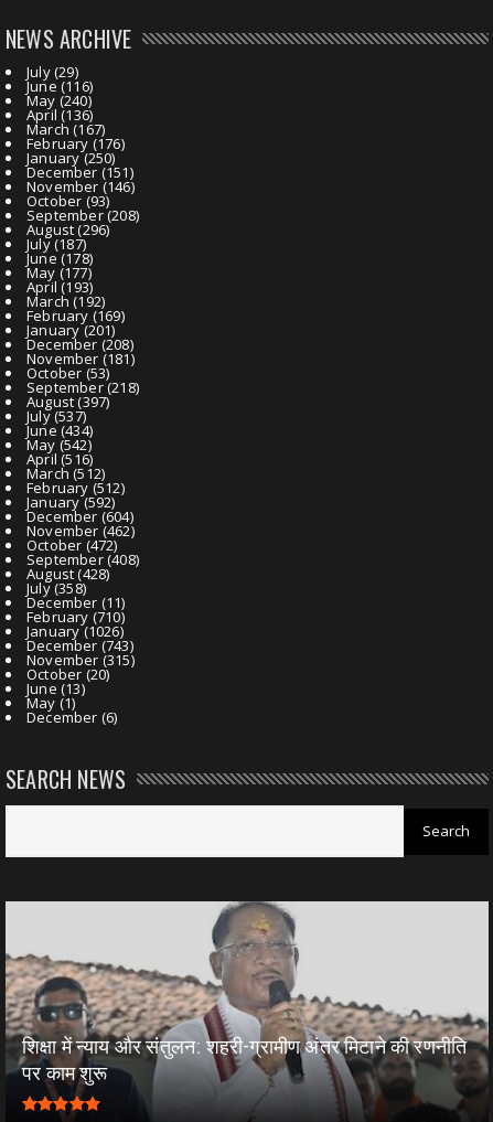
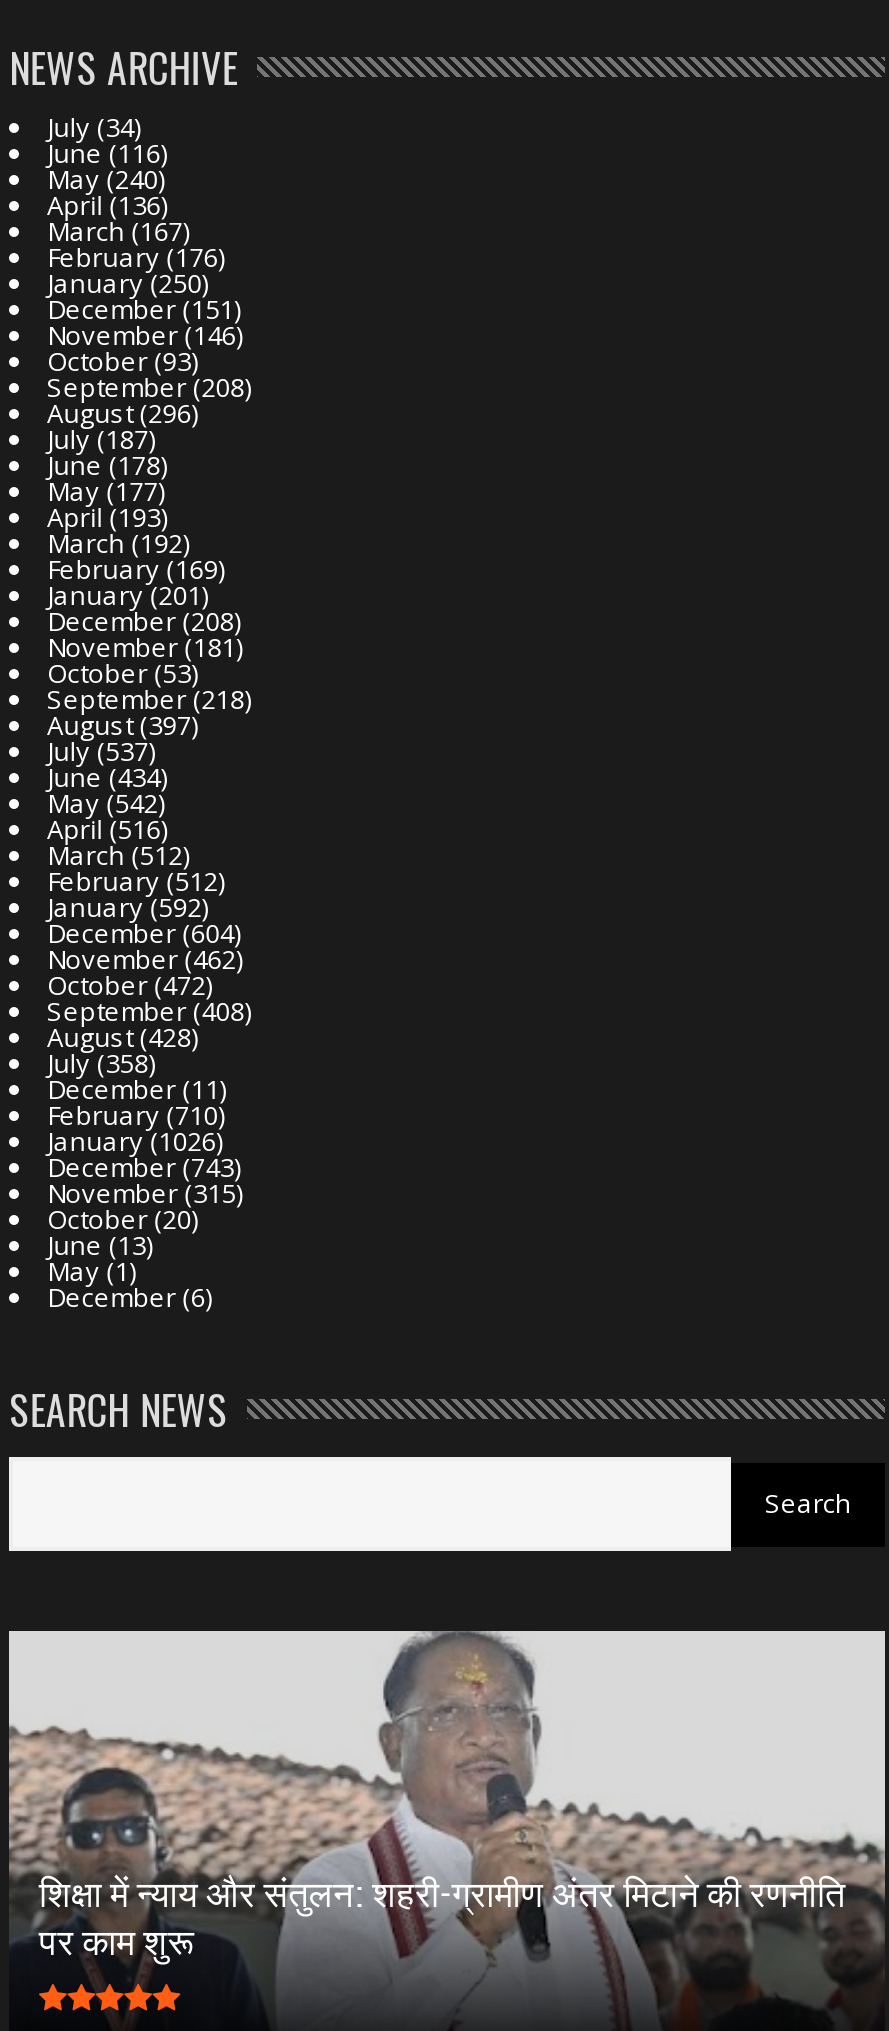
- July (29)
+ July (34)
